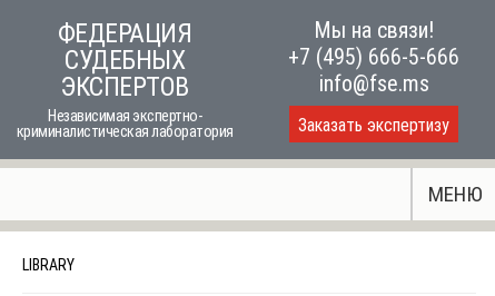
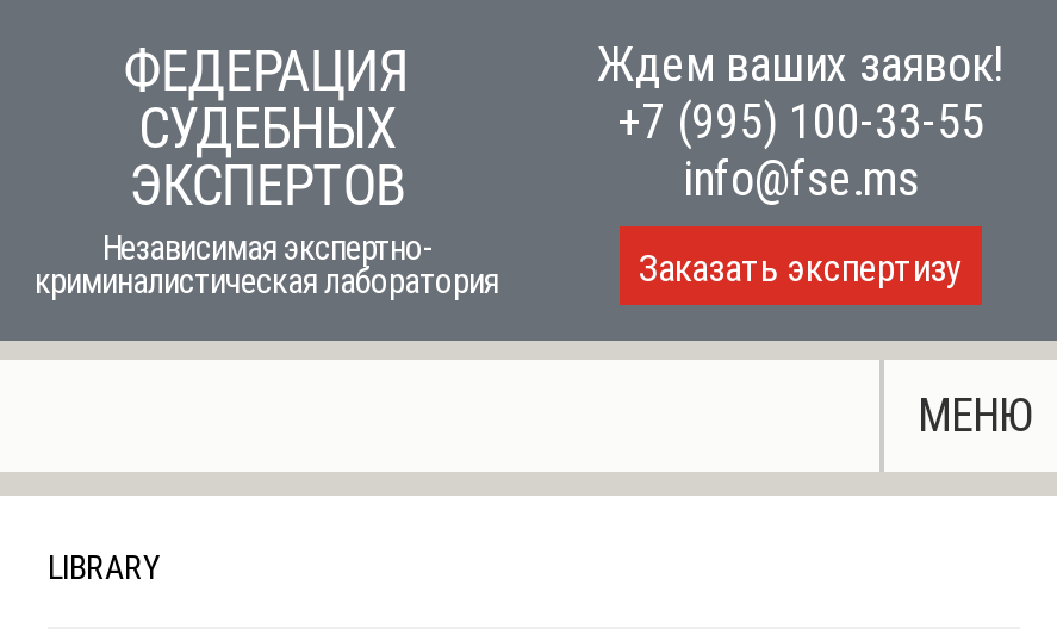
- Мы на связи!
- +7 (495) 666-5-666
+ Ждем ваших заявок!
+ +7 (995) 100-33-55
